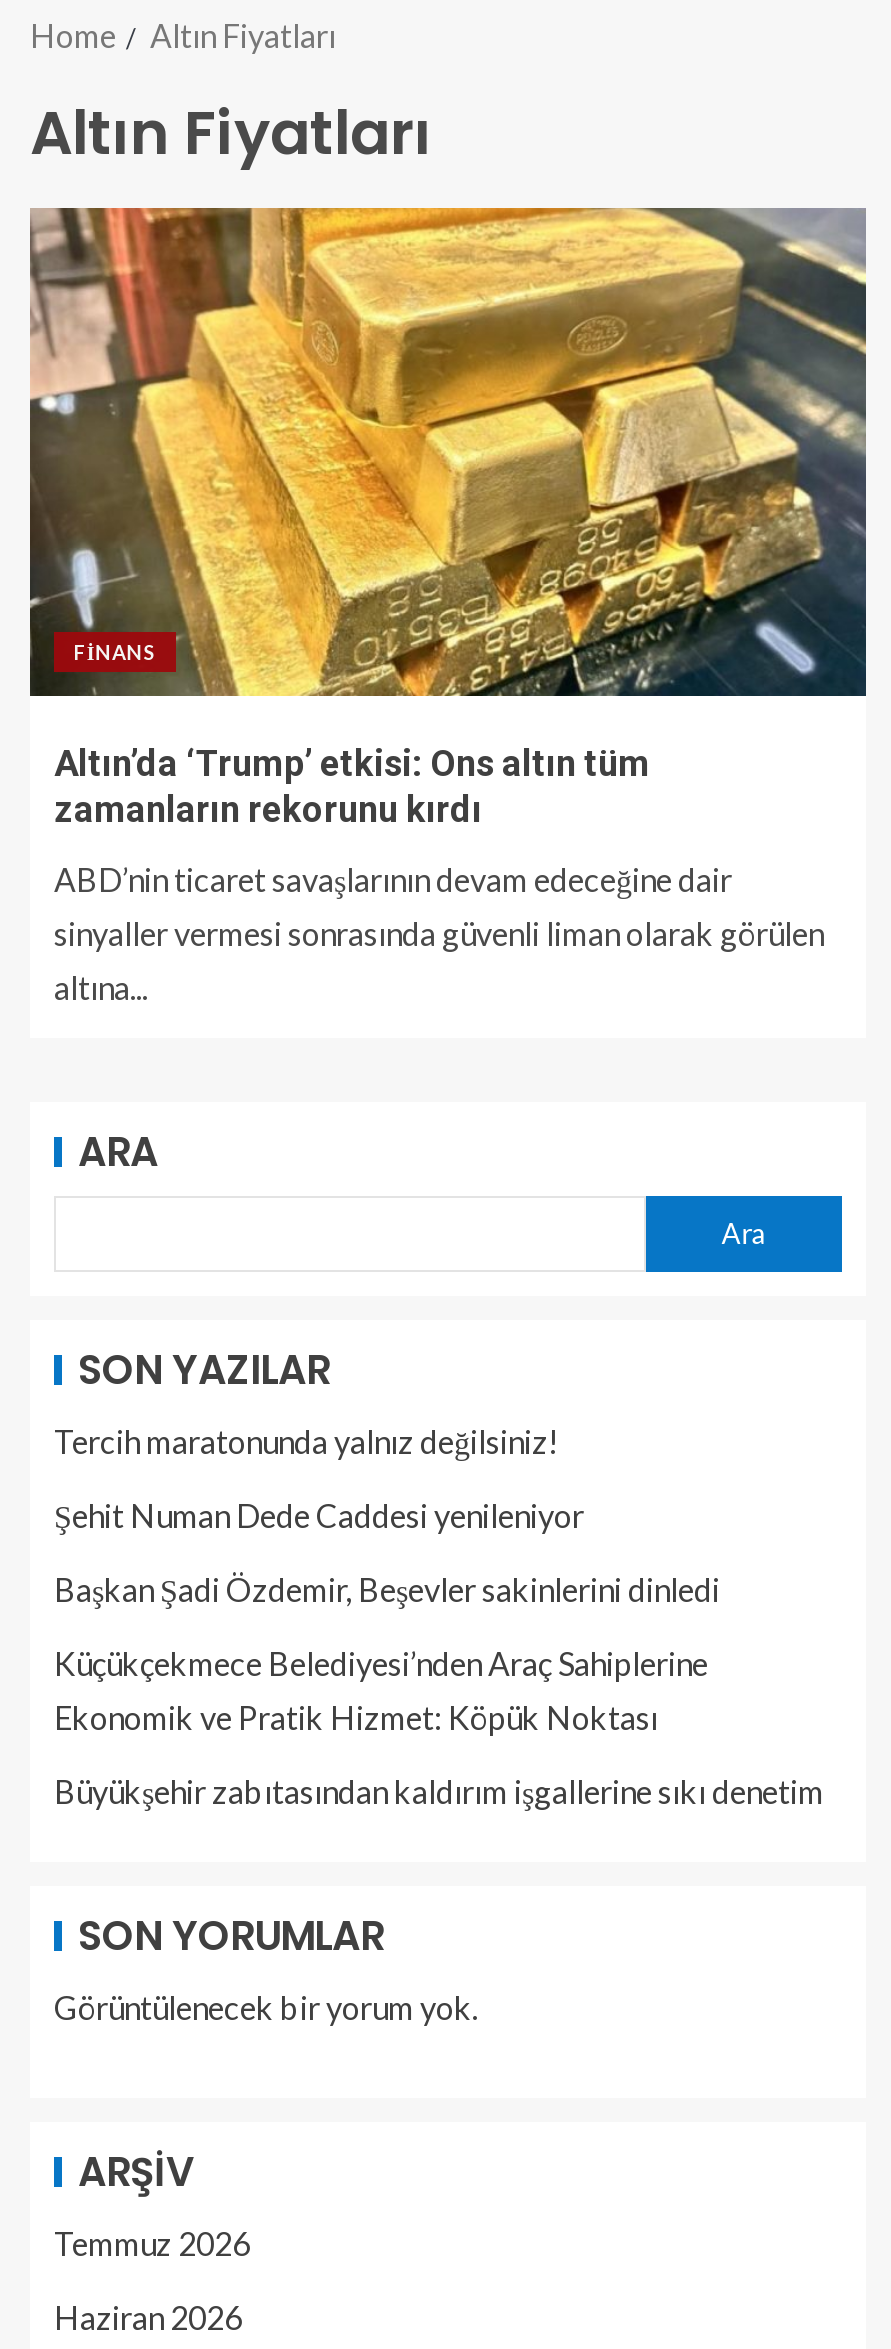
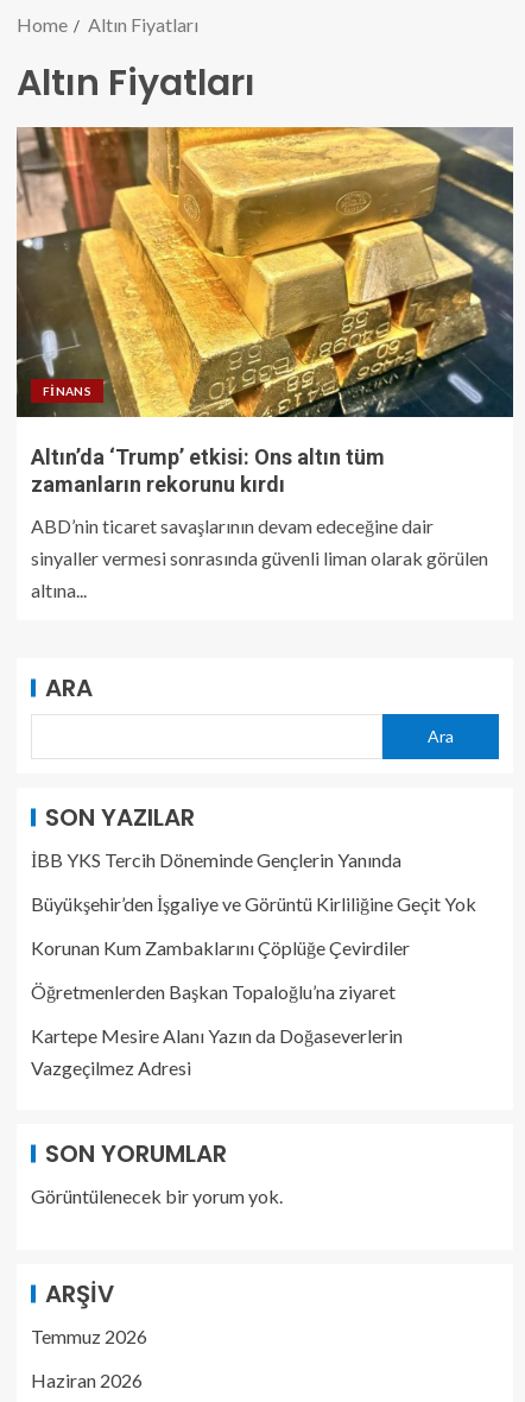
- Tercih maratonunda yalnız değilsiniz!
+ İBB YKS Tercih Döneminde Gençlerin Yanında

- Şehit Numan Dede Caddesi yenileniyor
+ Büyükşehir’den İşgaliye ve Görüntü Kirliliğine Geçit Yok

- Başkan Şadi Özdemir, Beşevler sakinlerini dinledi
+ Korunan Kum Zambaklarını Çöplüğe Çevirdiler

- Küçükçekmece Belediyesi’nden Araç Sahiplerine
- Ekonomik ve Pratik Hizmet: Köpük Noktası
+ Öğretmenlerden Başkan Topaloğlu’na ziyaret

- Büyükşehir zabıtasından kaldırım işgallerine sıkı denetim
+ Kartepe Mesire Alanı Yazın da Doğaseverlerin
+ Vazgeçilmez Adresi
